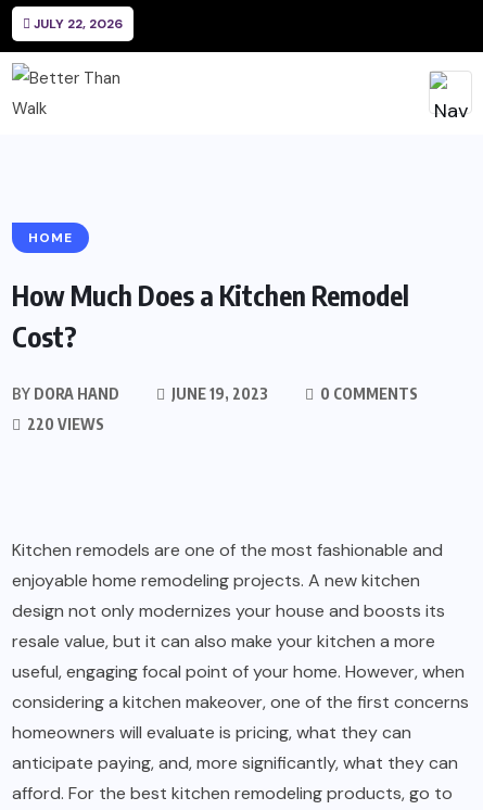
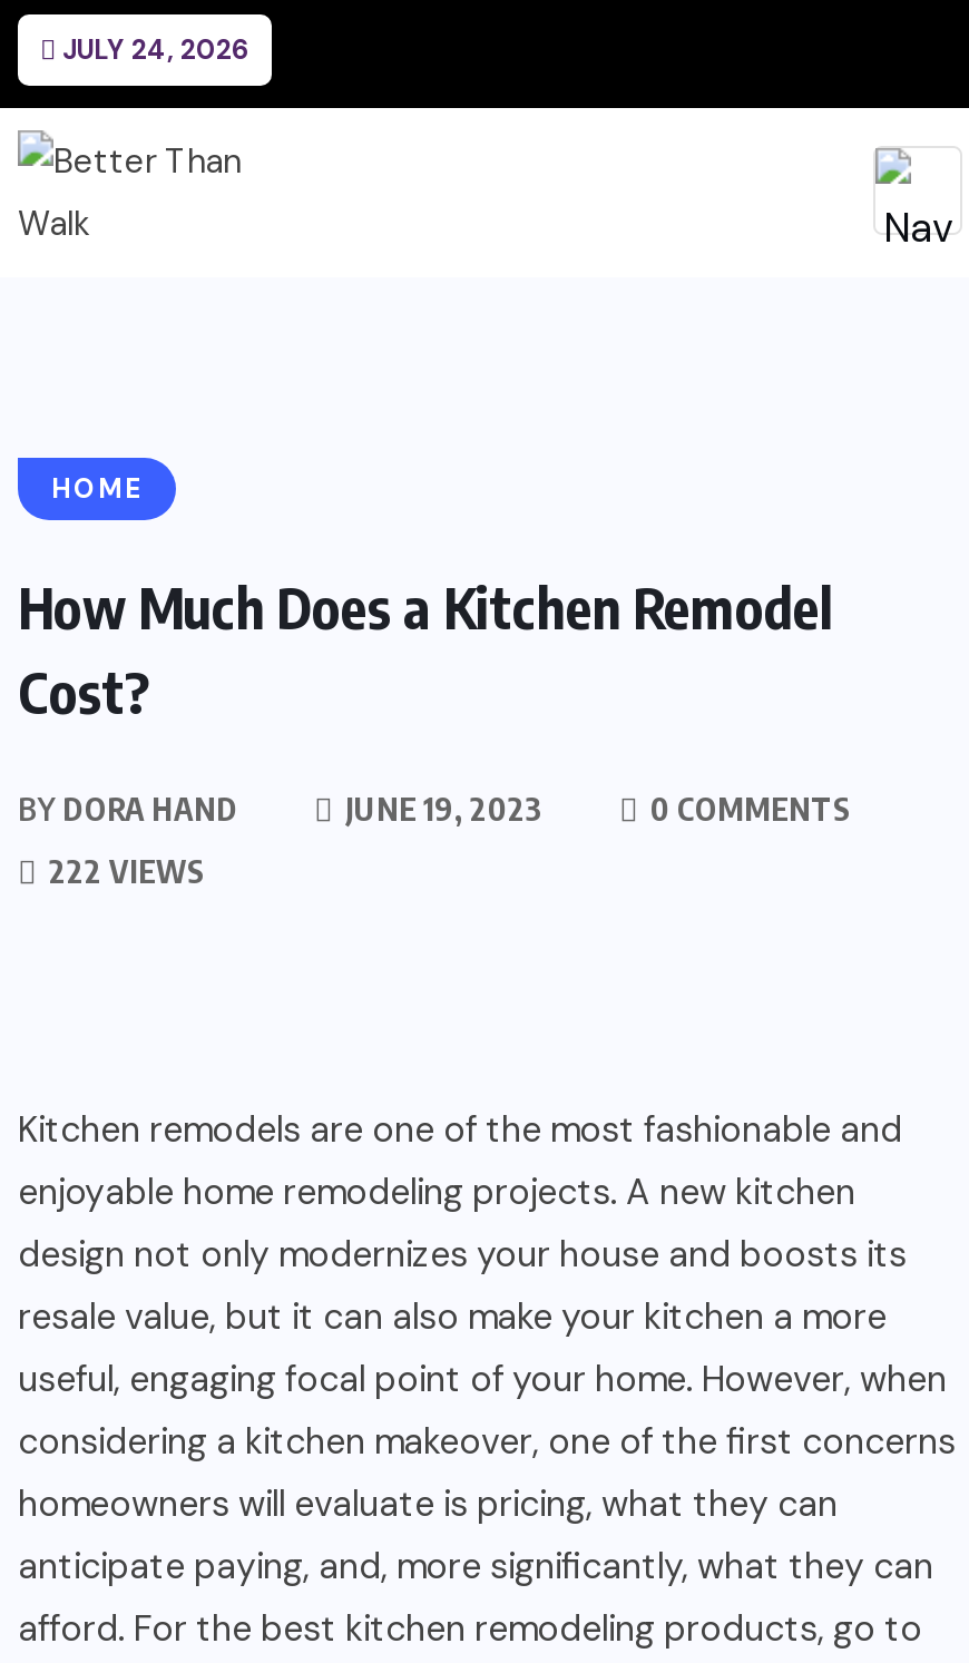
- JULY 22, 2026
+ JULY 24, 2026

- 220 VIEWS
+ 222 VIEWS
